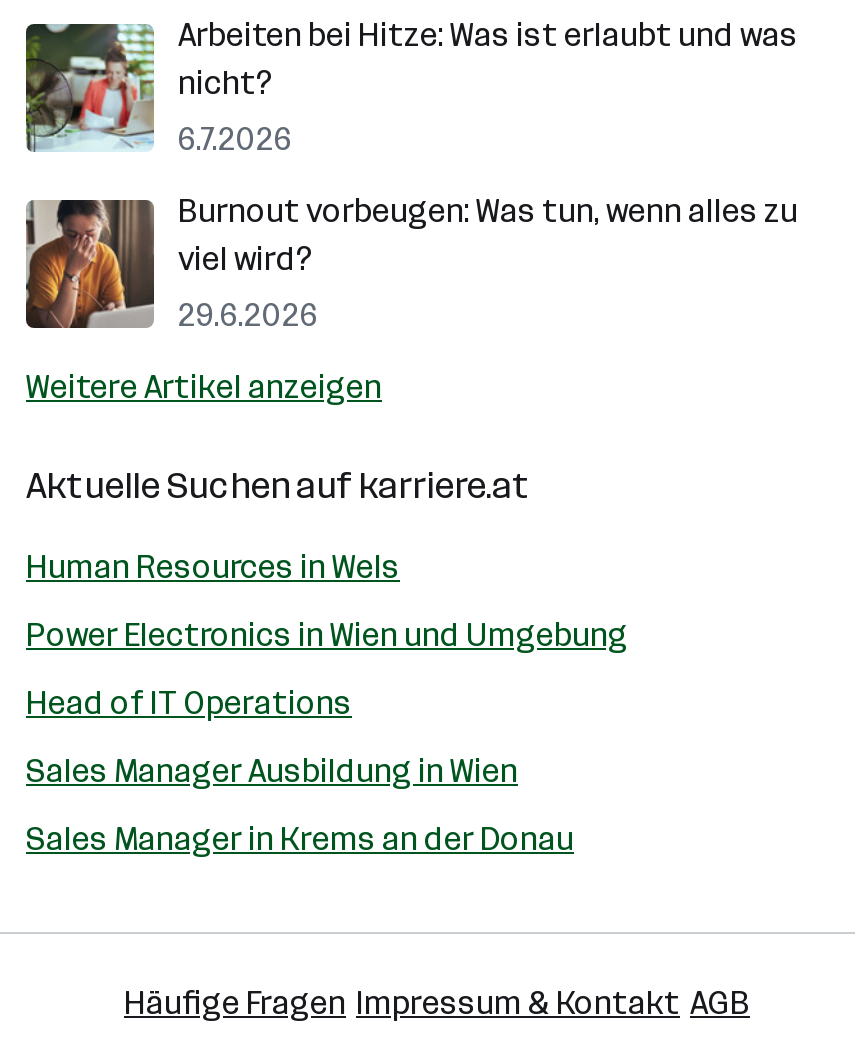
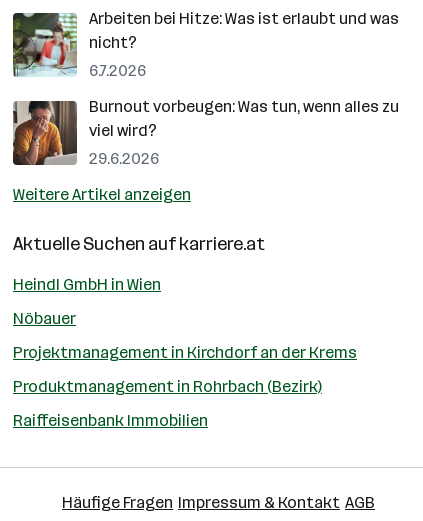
- Human Resources in Wels
+ Heindl GmbH in Wien

- Power Electronics in Wien und Umgebung
+ Nöbauer

- Head of IT Operations
+ Projektmanagement in Kirchdorf an der Krems

- Sales Manager Ausbildung in Wien
+ Produktmanagement in Rohrbach (Bezirk)

- Sales Manager in Krems an der Donau
+ Raiffeisenbank Immobilien
